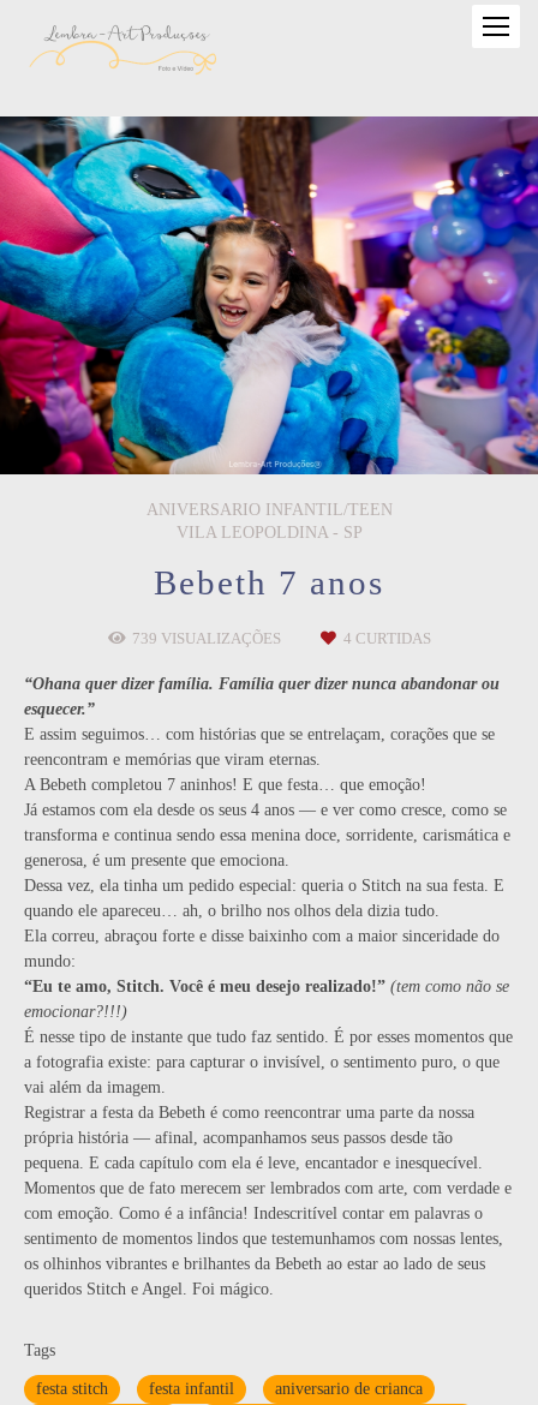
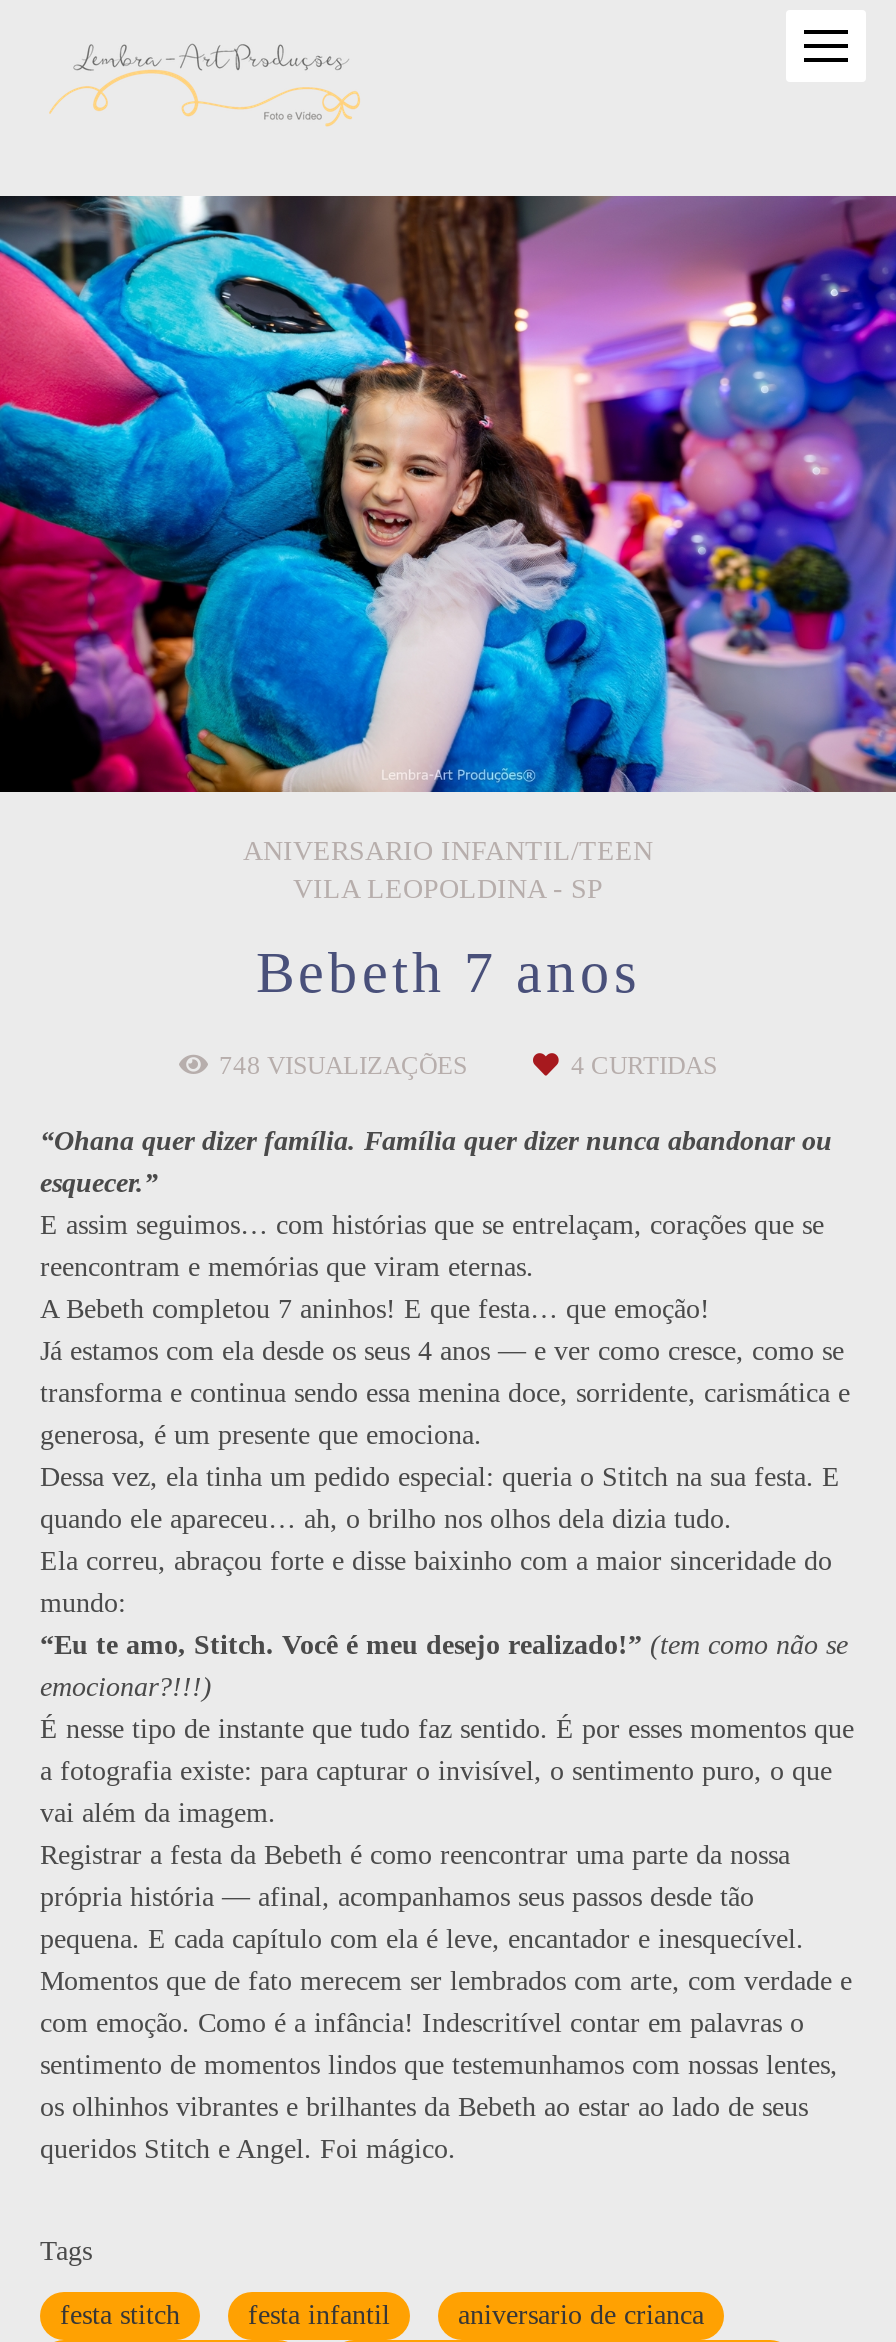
- 739 VISUALIZAÇÕES
+ 748 VISUALIZAÇÕES
